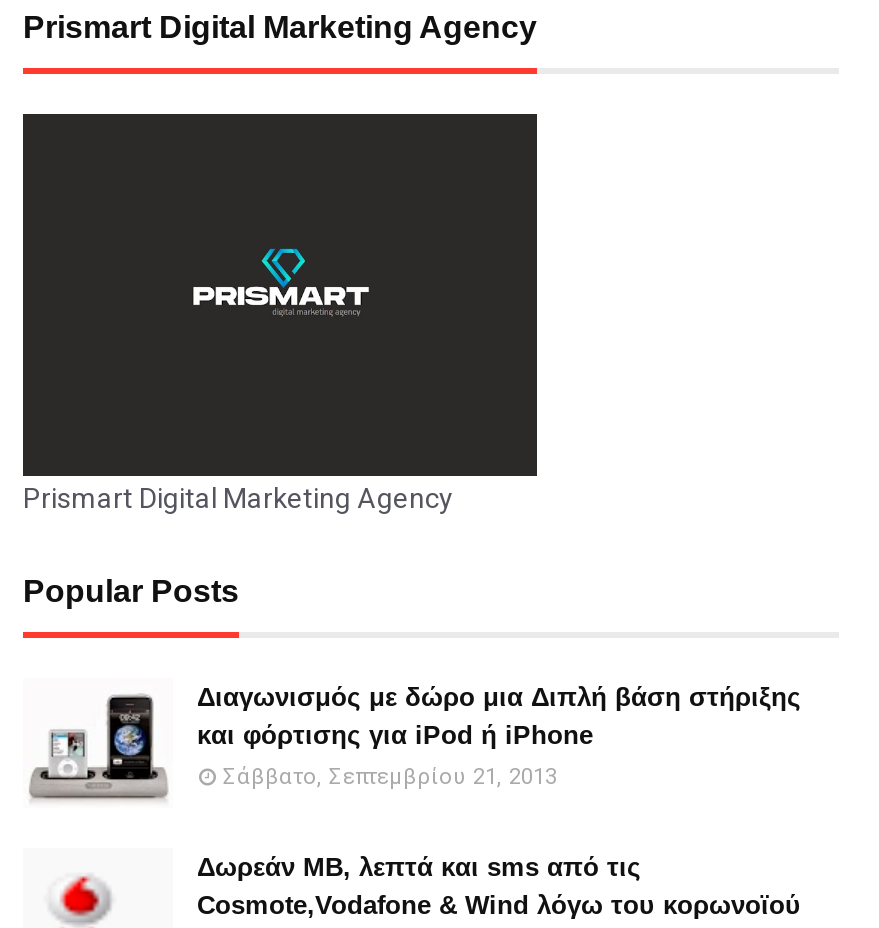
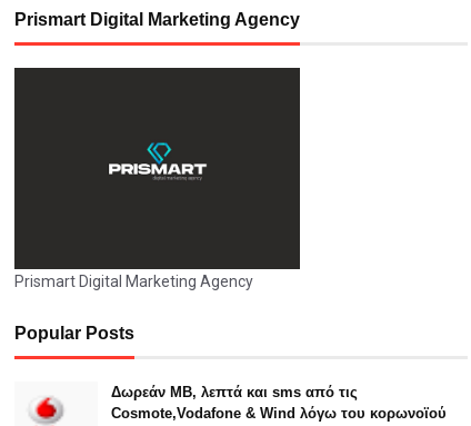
- [image]
- Διαγωνισμός με δώρο μια Διπλή βάση στήριξης
- και φόρτισης για iPod ή iPhone
- Σάββατο, Σεπτεμβρίου 21, 2013
